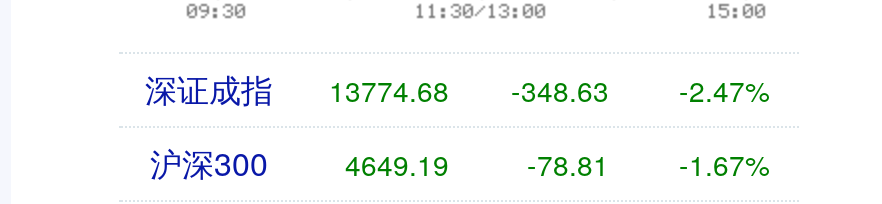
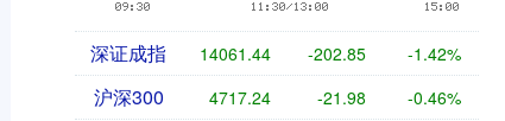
- 13774.68
+ 14061.44

- -348.63
+ -202.85

- -2.47%
+ -1.42%

- 4649.19
+ 4717.24

- -78.81
+ -21.98

- -1.67%
+ -0.46%
